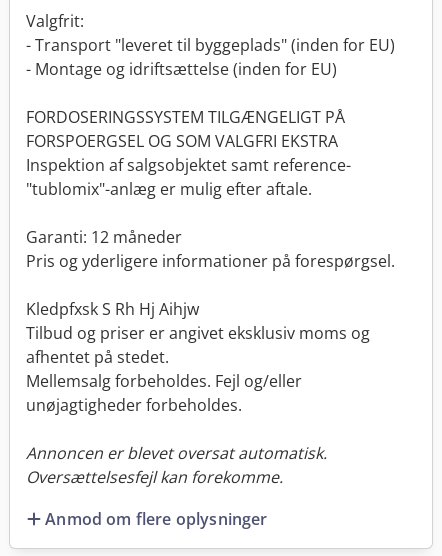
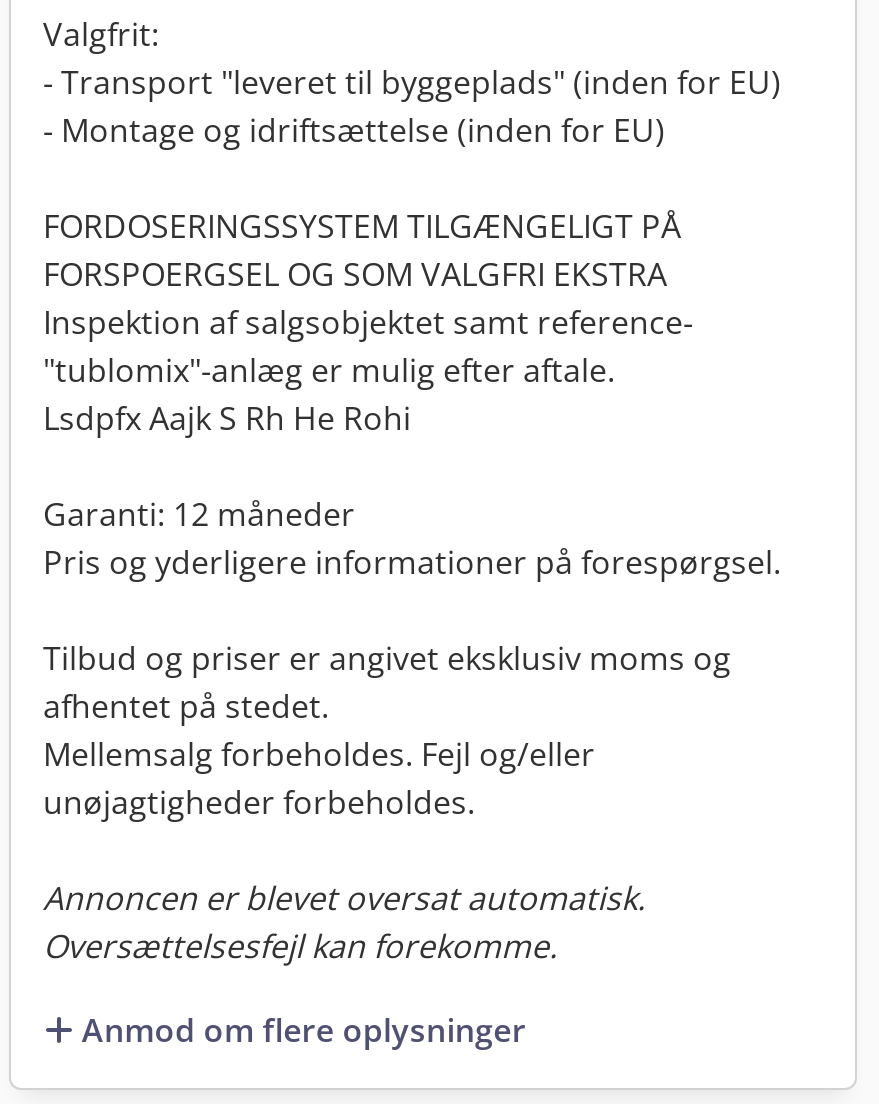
+ Lsdpfx Aajk S Rh He Rohi

moved down: Garanti: 12 måneder | Pris og yderligere informationer på forespørgsel.

- Kledpfxsk S Rh Hj Aihjw
